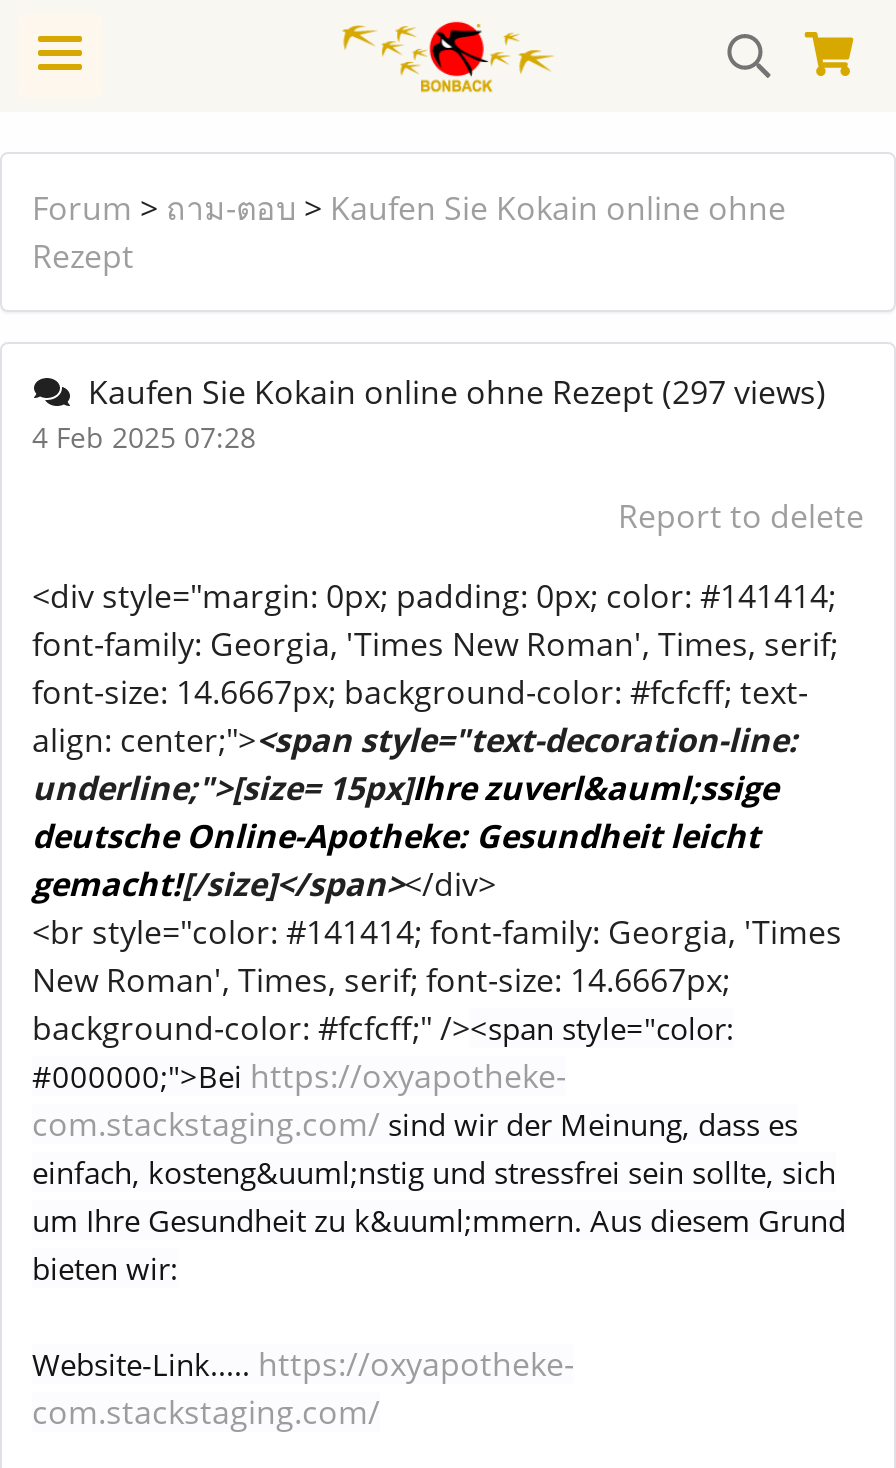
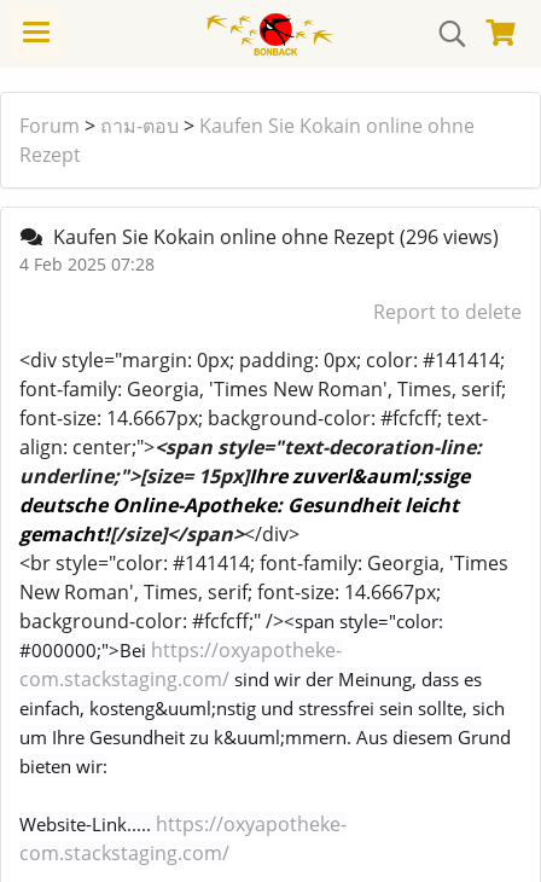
- Kaufen Sie Kokain online ohne Rezept (297 views)
+ Kaufen Sie Kokain online ohne Rezept (296 views)
